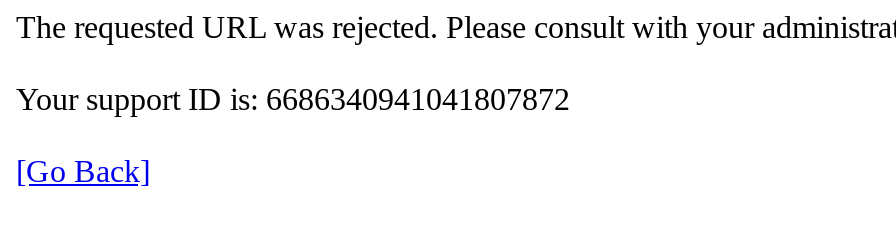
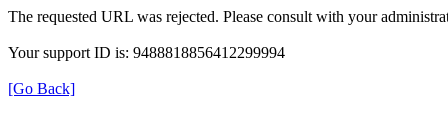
- Your support ID is: 6686340941041807872
+ Your support ID is: 9488818856412299994
